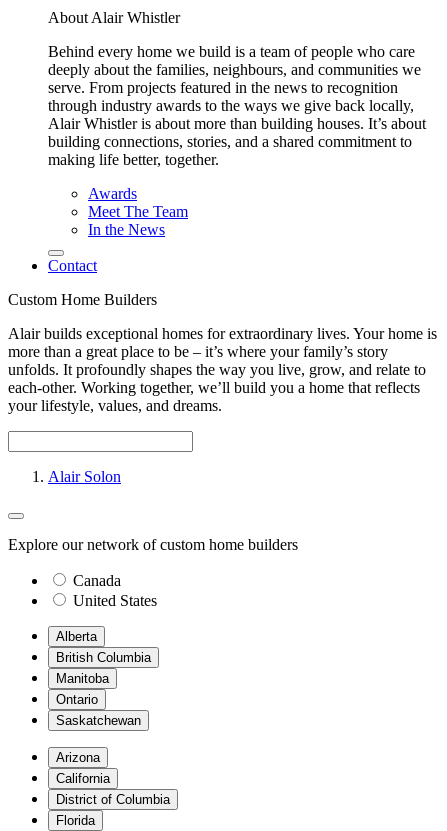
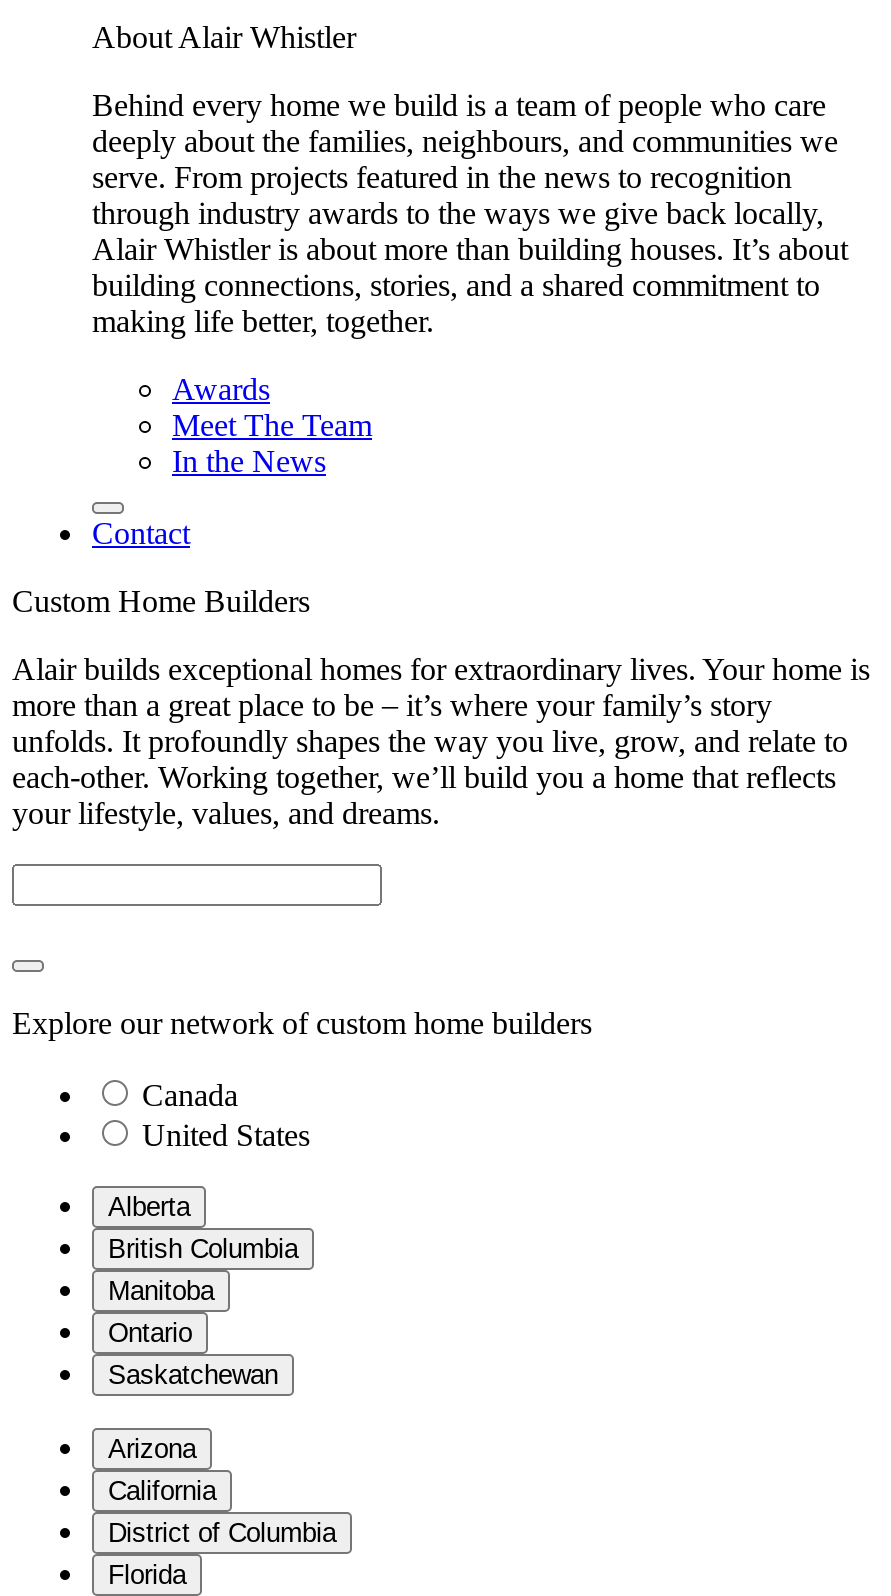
- Alair Solon
